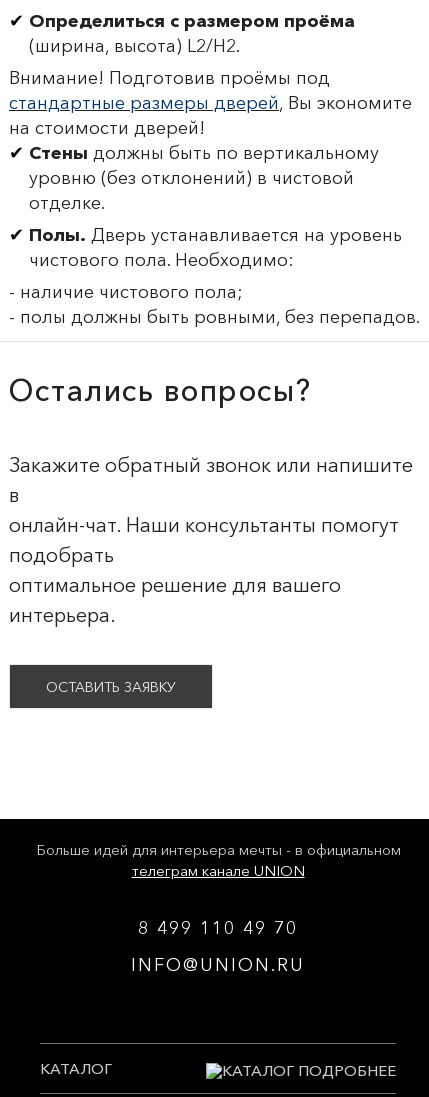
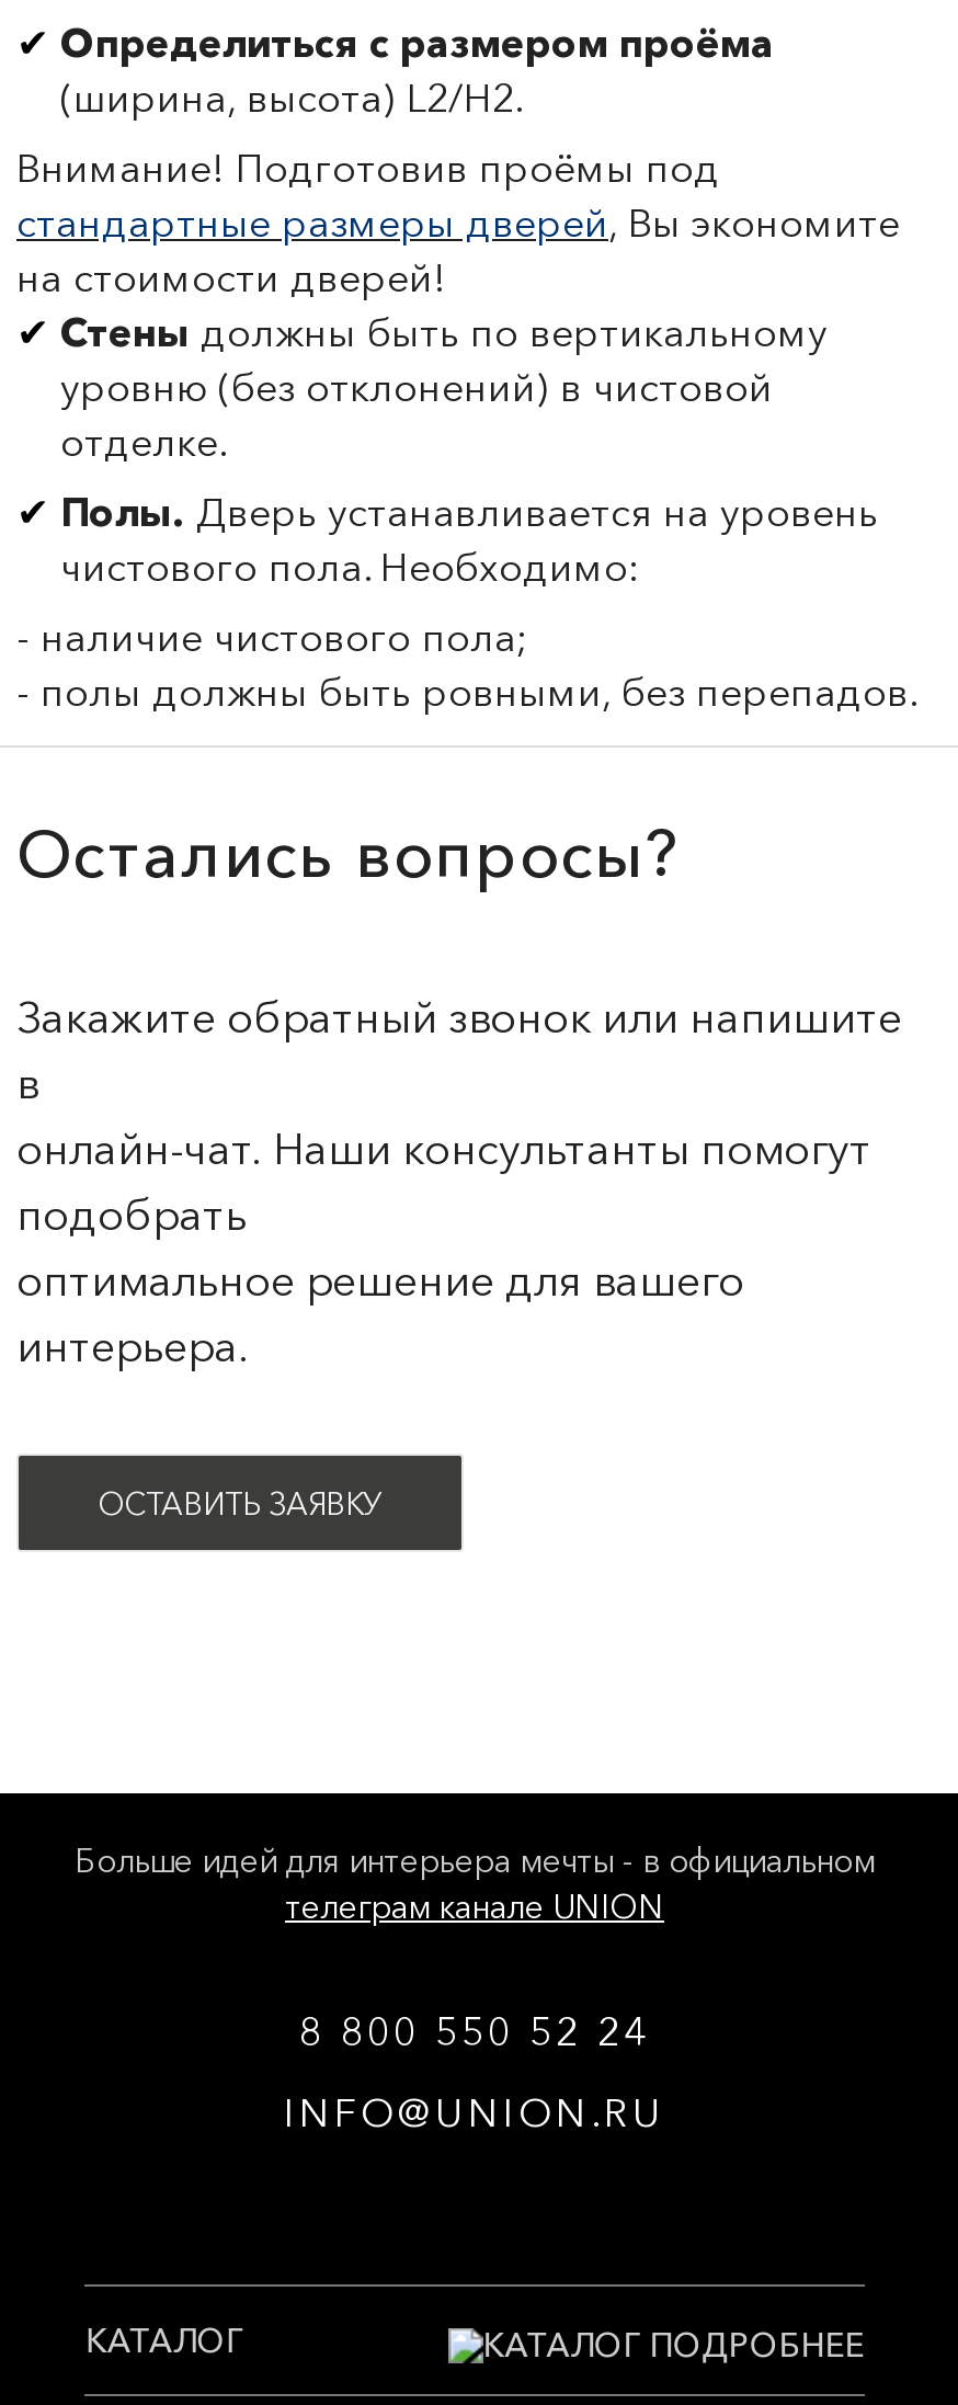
- 8 499 110 49 70
+ 8 800 550 52 24
